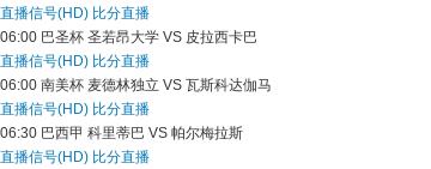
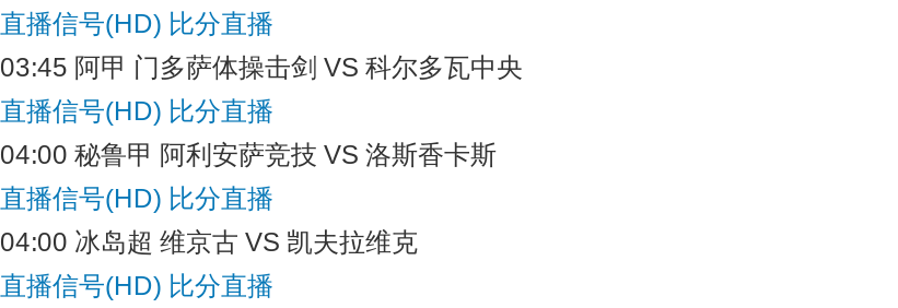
- 06:00 巴圣杯圣若昂大学 VS 皮拉西卡巴
+ 03:45 阿甲门多萨体操击剑 VS 科尔多瓦中央

- 06:00 南美杯麦德林独立 VS 瓦斯科达伽马
+ 04:00 秘鲁甲阿利安萨竞技 VS 洛斯香卡斯

- 06:30 巴西甲科里蒂巴 VS 帕尔梅拉斯
+ 04:00 冰岛超维京古 VS 凯夫拉维克
